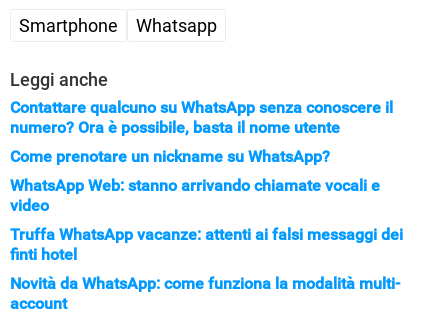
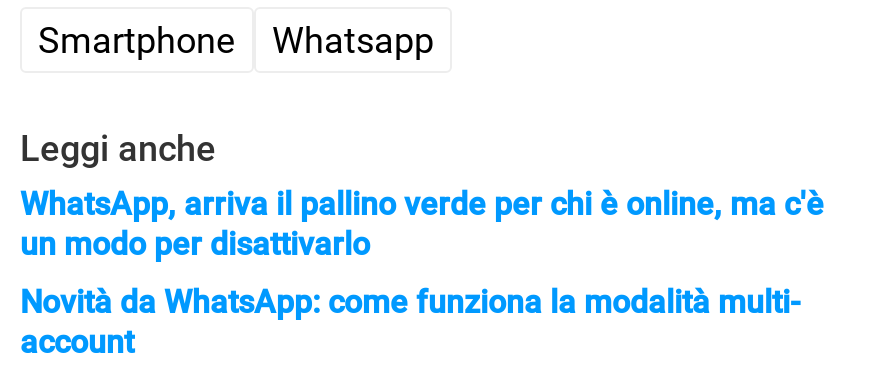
- Contattare qualcuno su WhatsApp senza conoscere il
- numero? Ora è possibile, basta il nome utente
- Come prenotare un nickname su WhatsApp?
- WhatsApp Web: stanno arrivando chiamate vocali e
- video
- Truffa WhatsApp vacanze: attenti ai falsi messaggi dei
- finti hotel
+ WhatsApp, arriva il pallino verde per chi è online, ma c'è
+ un modo per disattivarlo
